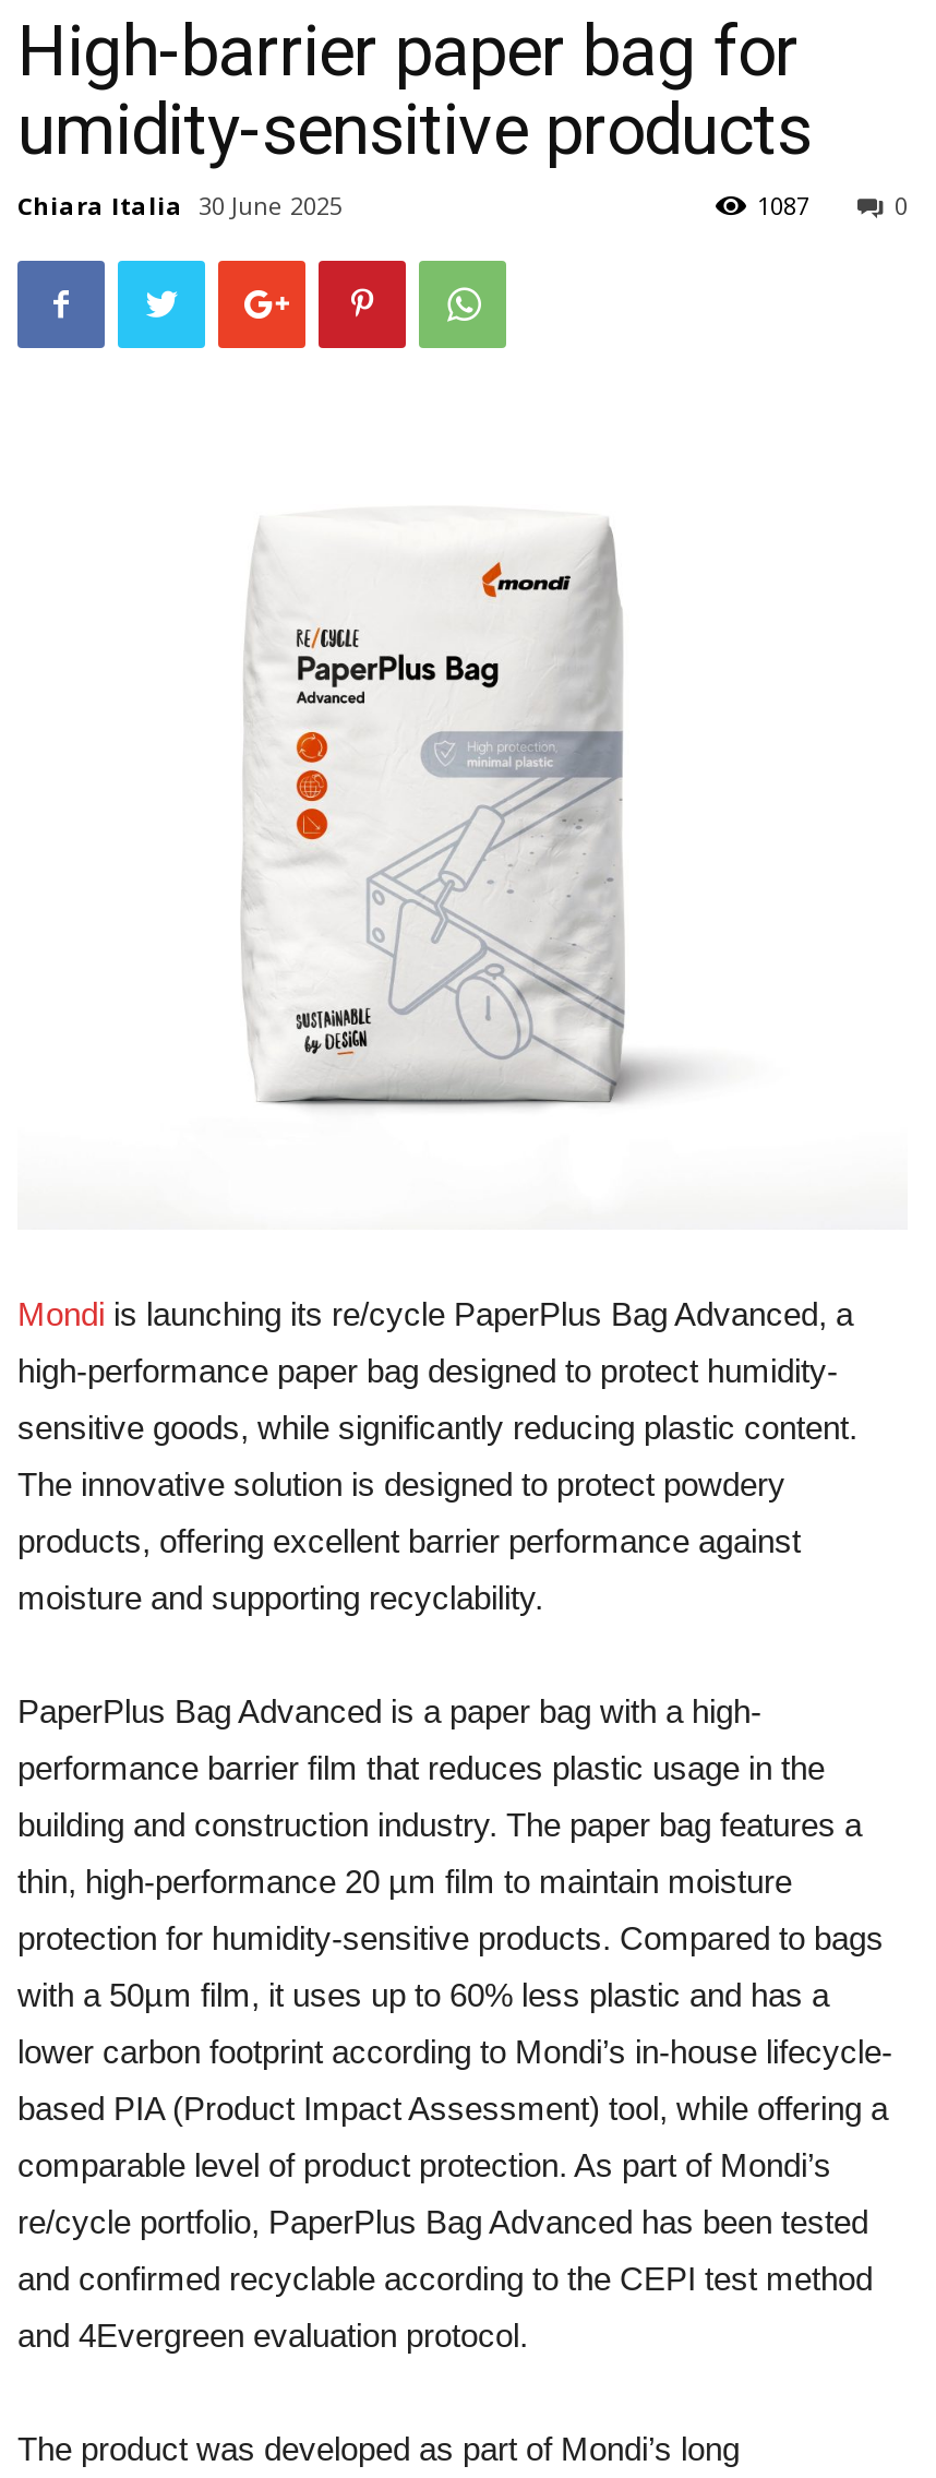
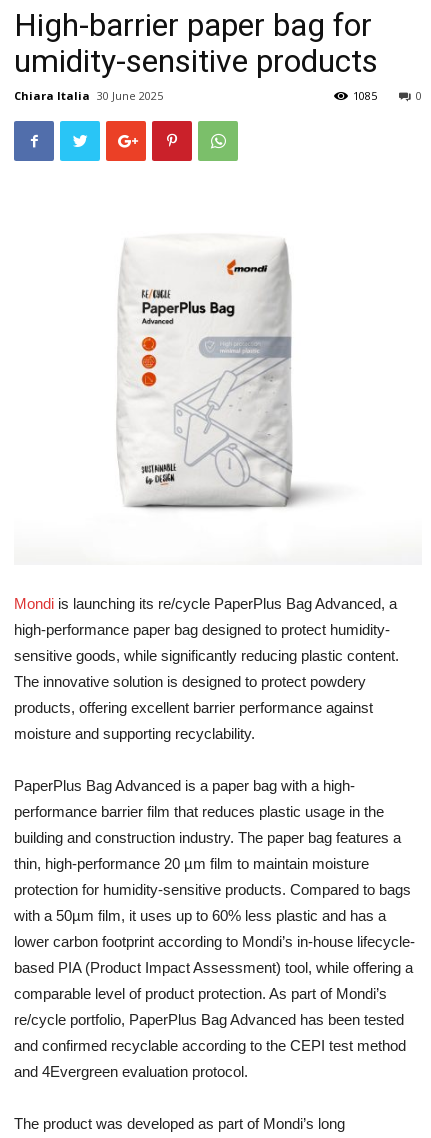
- 1087
+ 1085
